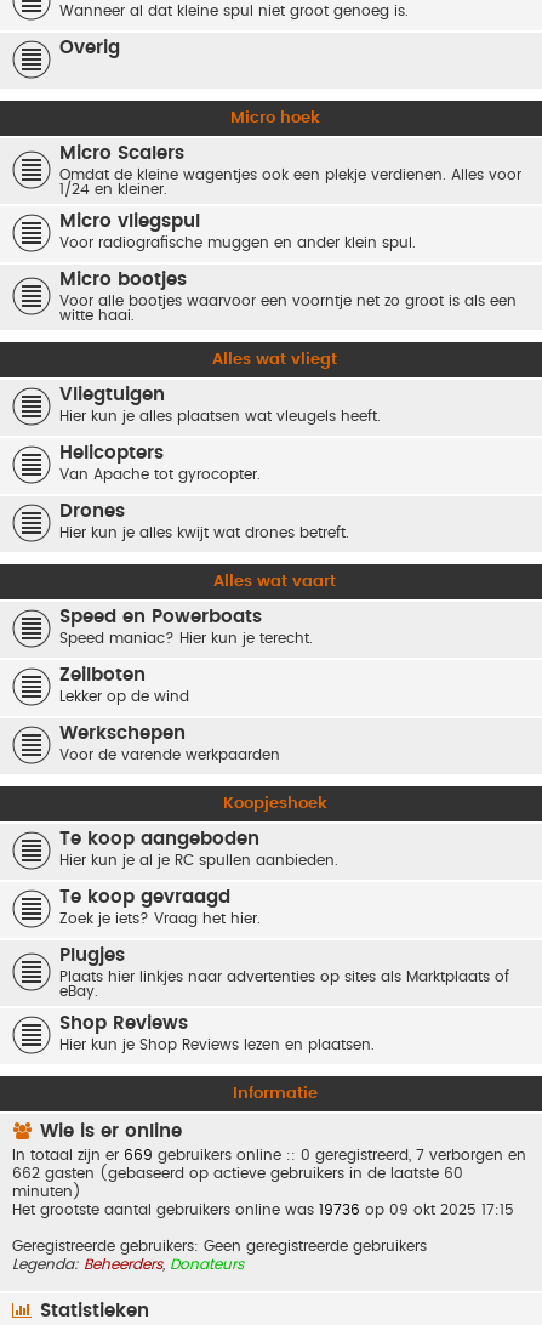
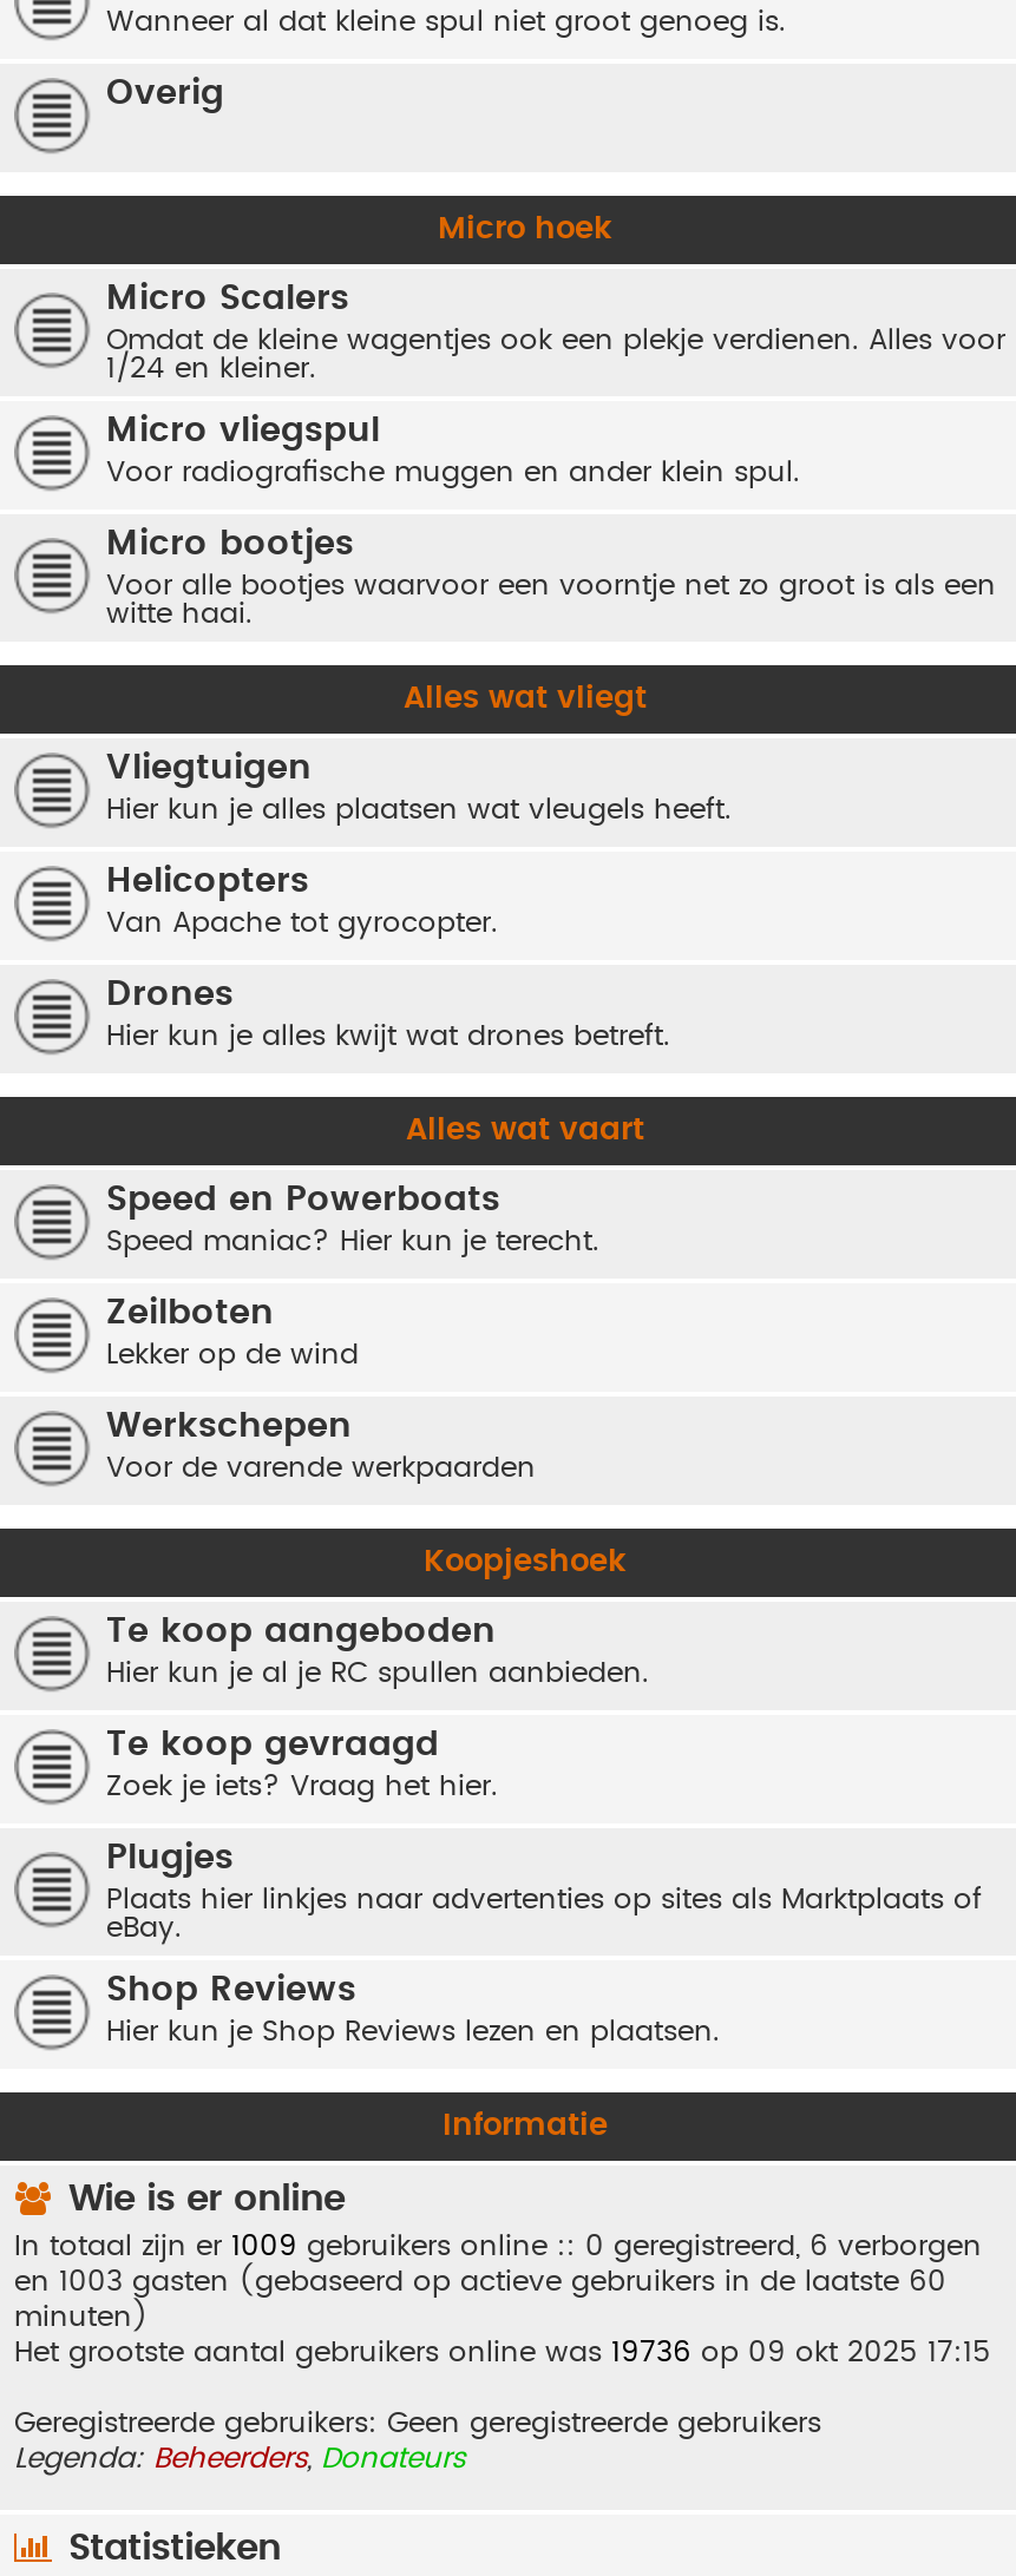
- In totaal zijn er 669 gebruikers online :: 0 geregistreerd, 7 verborgen en
- 662 gasten (gebaseerd op actieve gebruikers in de laatste 60
+ In totaal zijn er 1009 gebruikers online :: 0 geregistreerd, 6 verborgen
+ en 1003 gasten (gebaseerd op actieve gebruikers in de laatste 60
